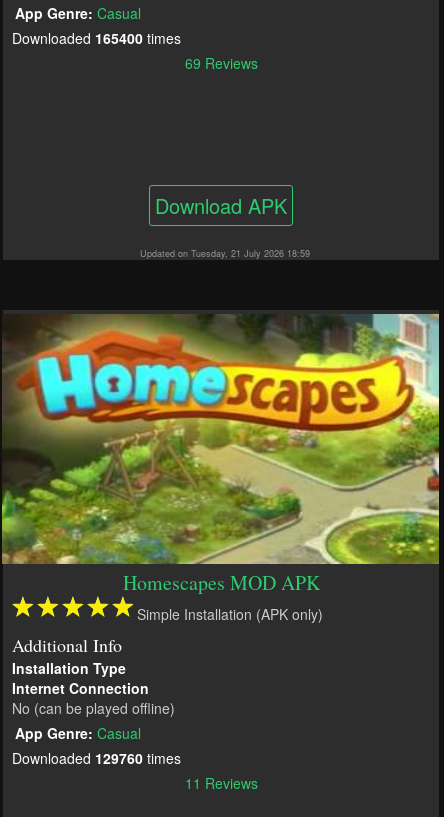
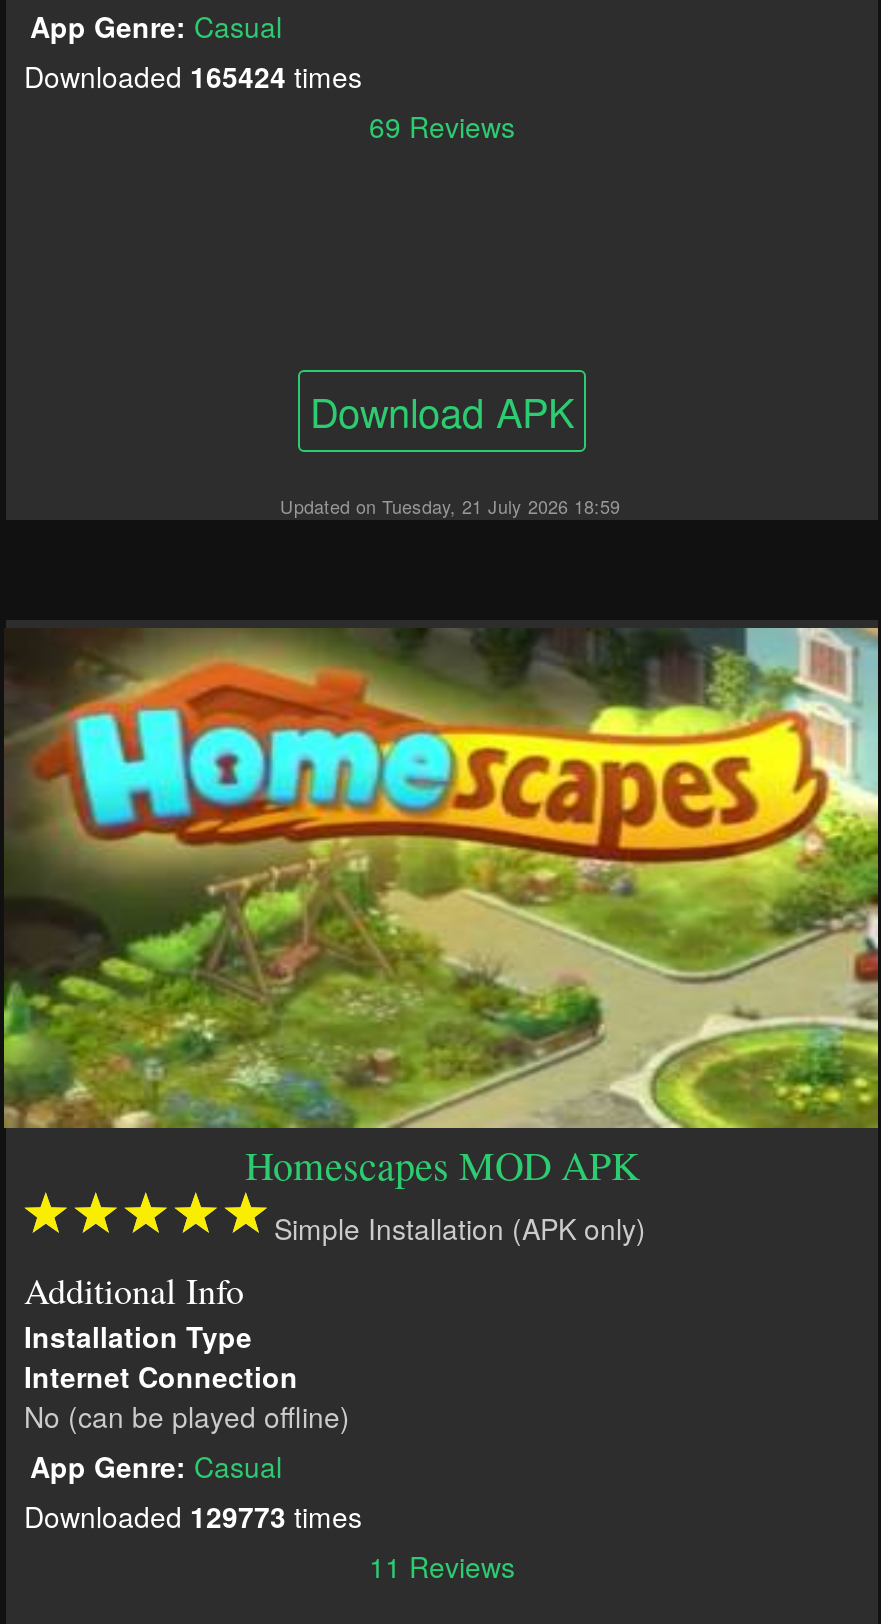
- Downloaded 165400 times
+ Downloaded 165424 times

- Downloaded 129760 times
+ Downloaded 129773 times
